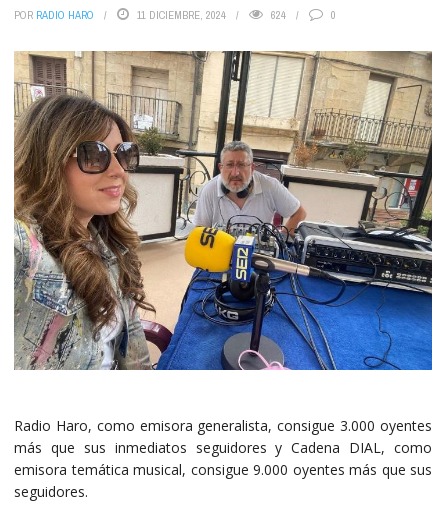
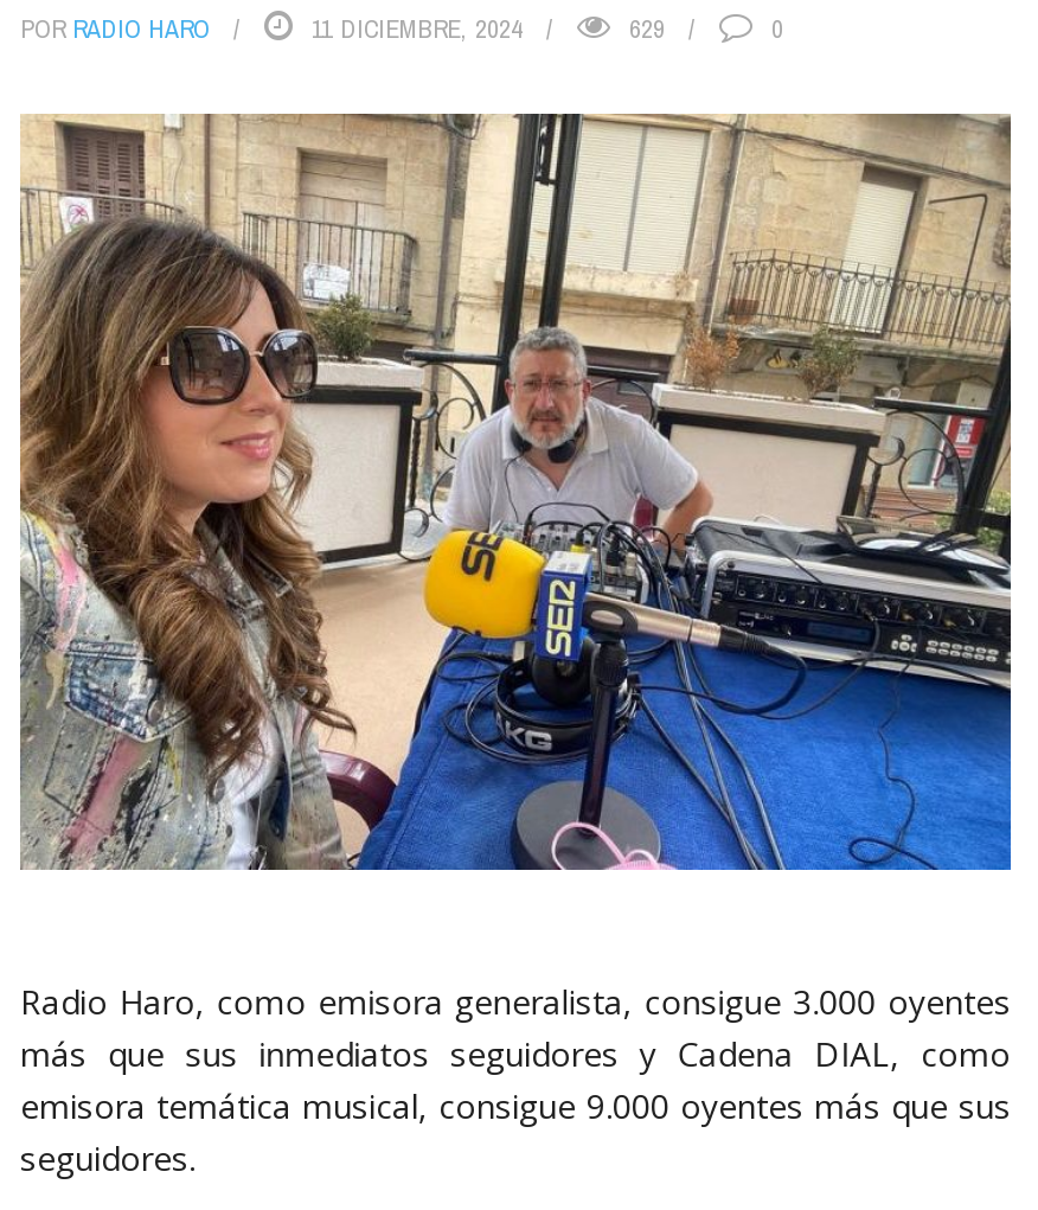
- 624
+ 629
